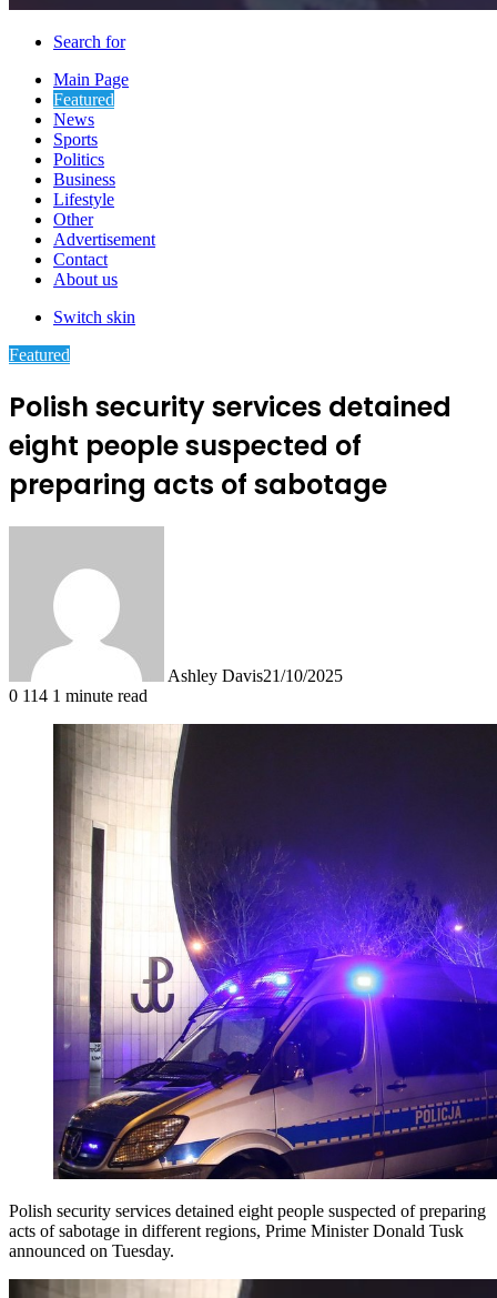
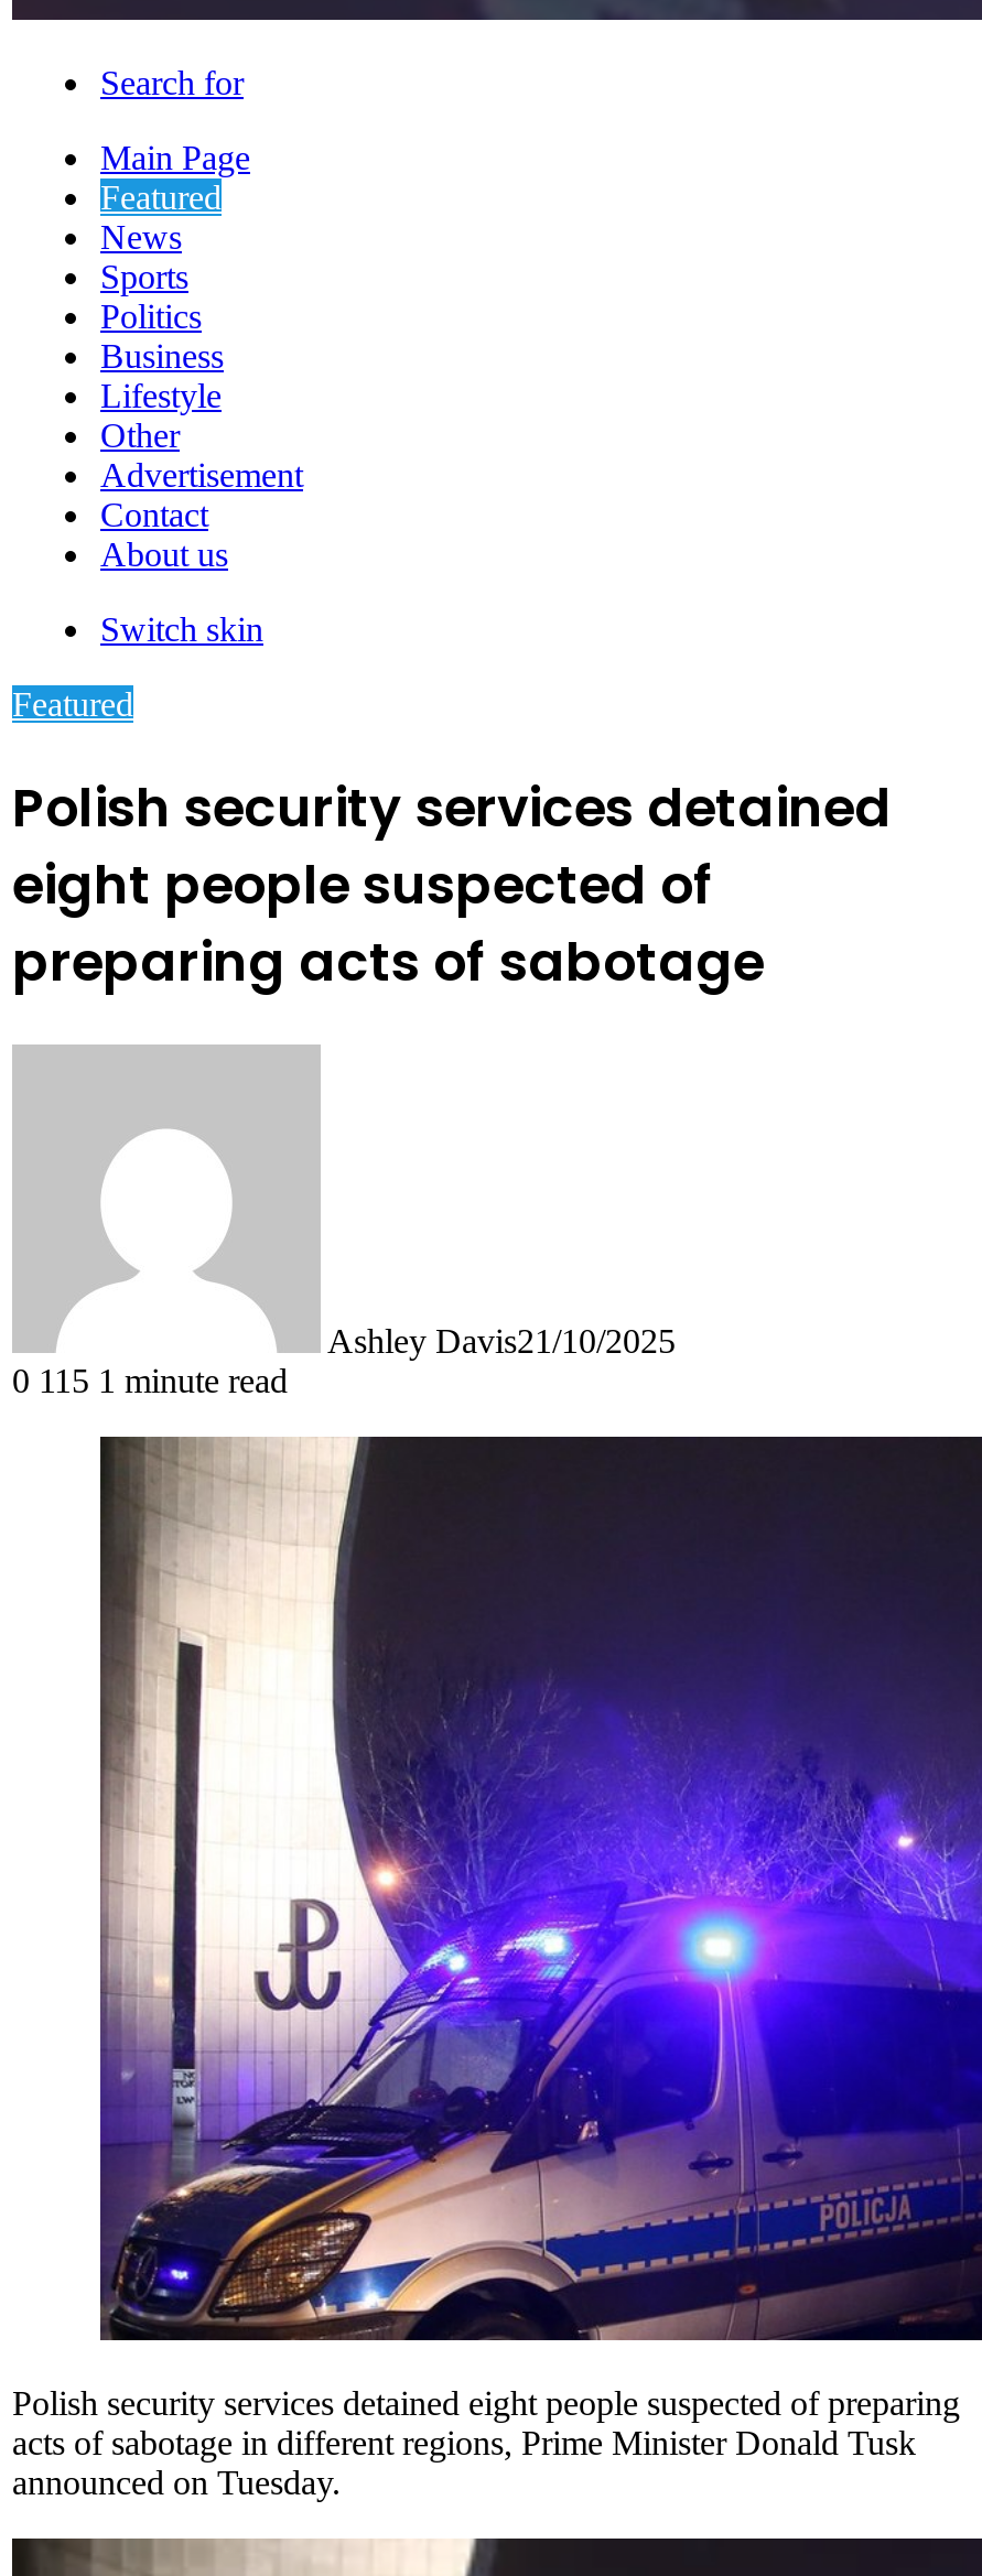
- 0 114 1 minute read
+ 0 115 1 minute read
